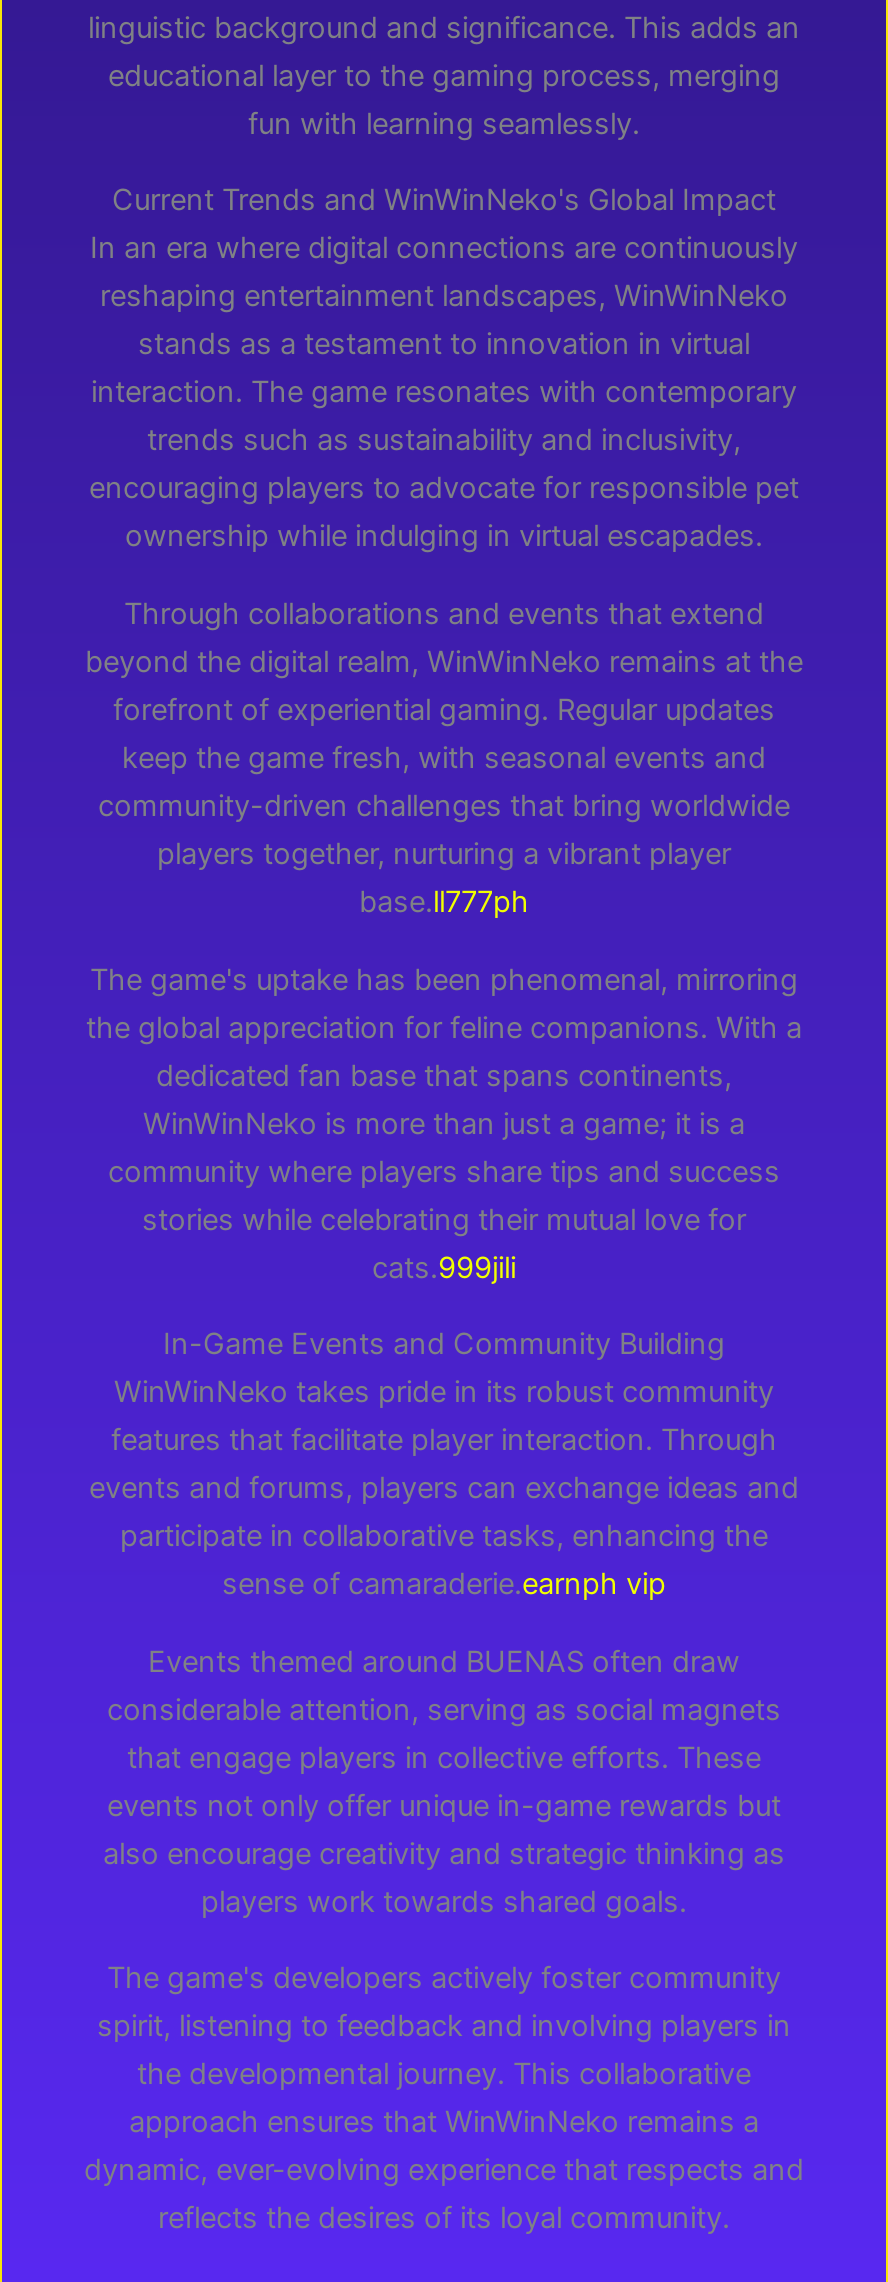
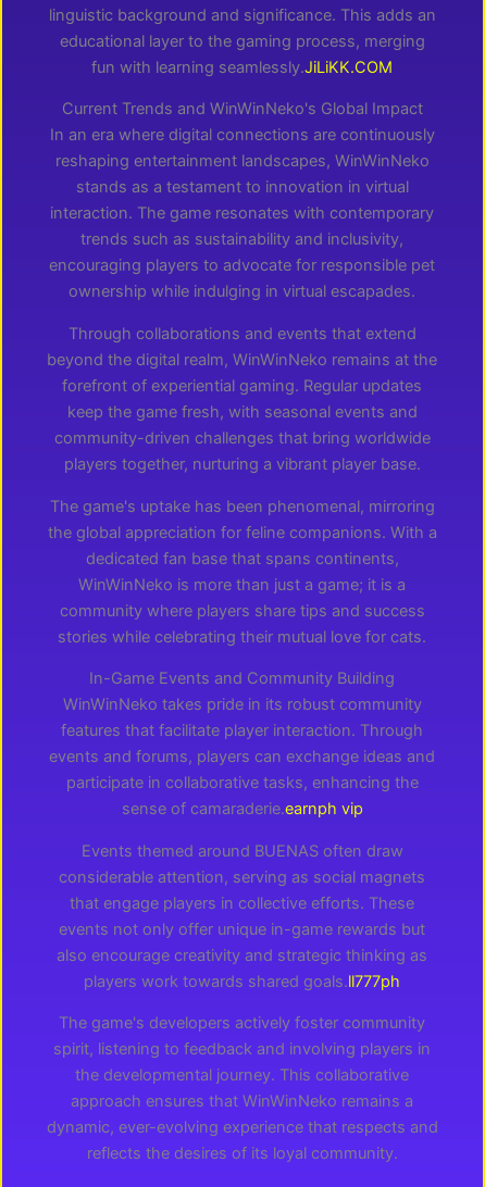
- fun with learning seamlessly.
+ fun with learning seamlessly. JiLiKK.COM

- players together, nurturing a vibrant player
- base.ll777ph
+ players together, nurturing a vibrant player base.

- stories while celebrating their mutual love for
- cats.999jili
+ stories while celebrating their mutual love for cats.

- players work towards shared goals.
+ players work towards shared goals. ll777ph
